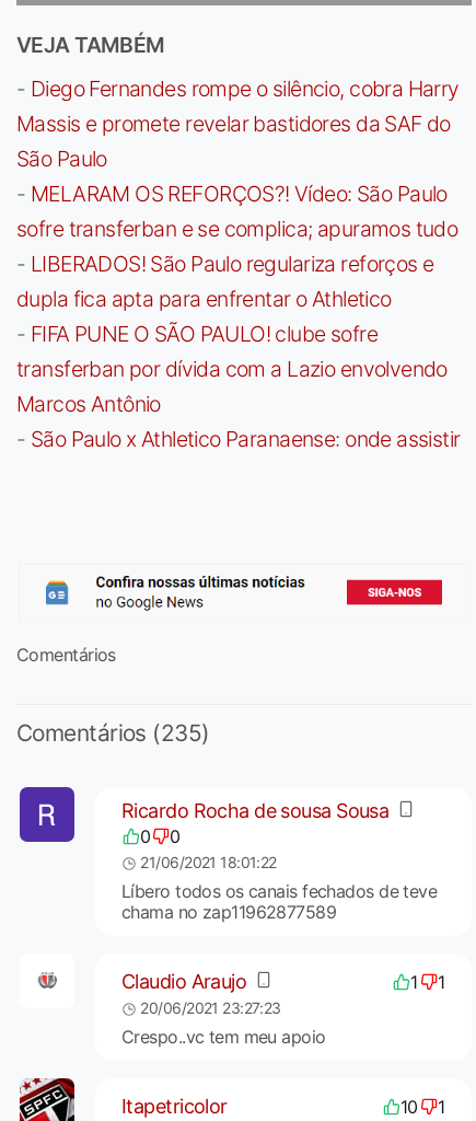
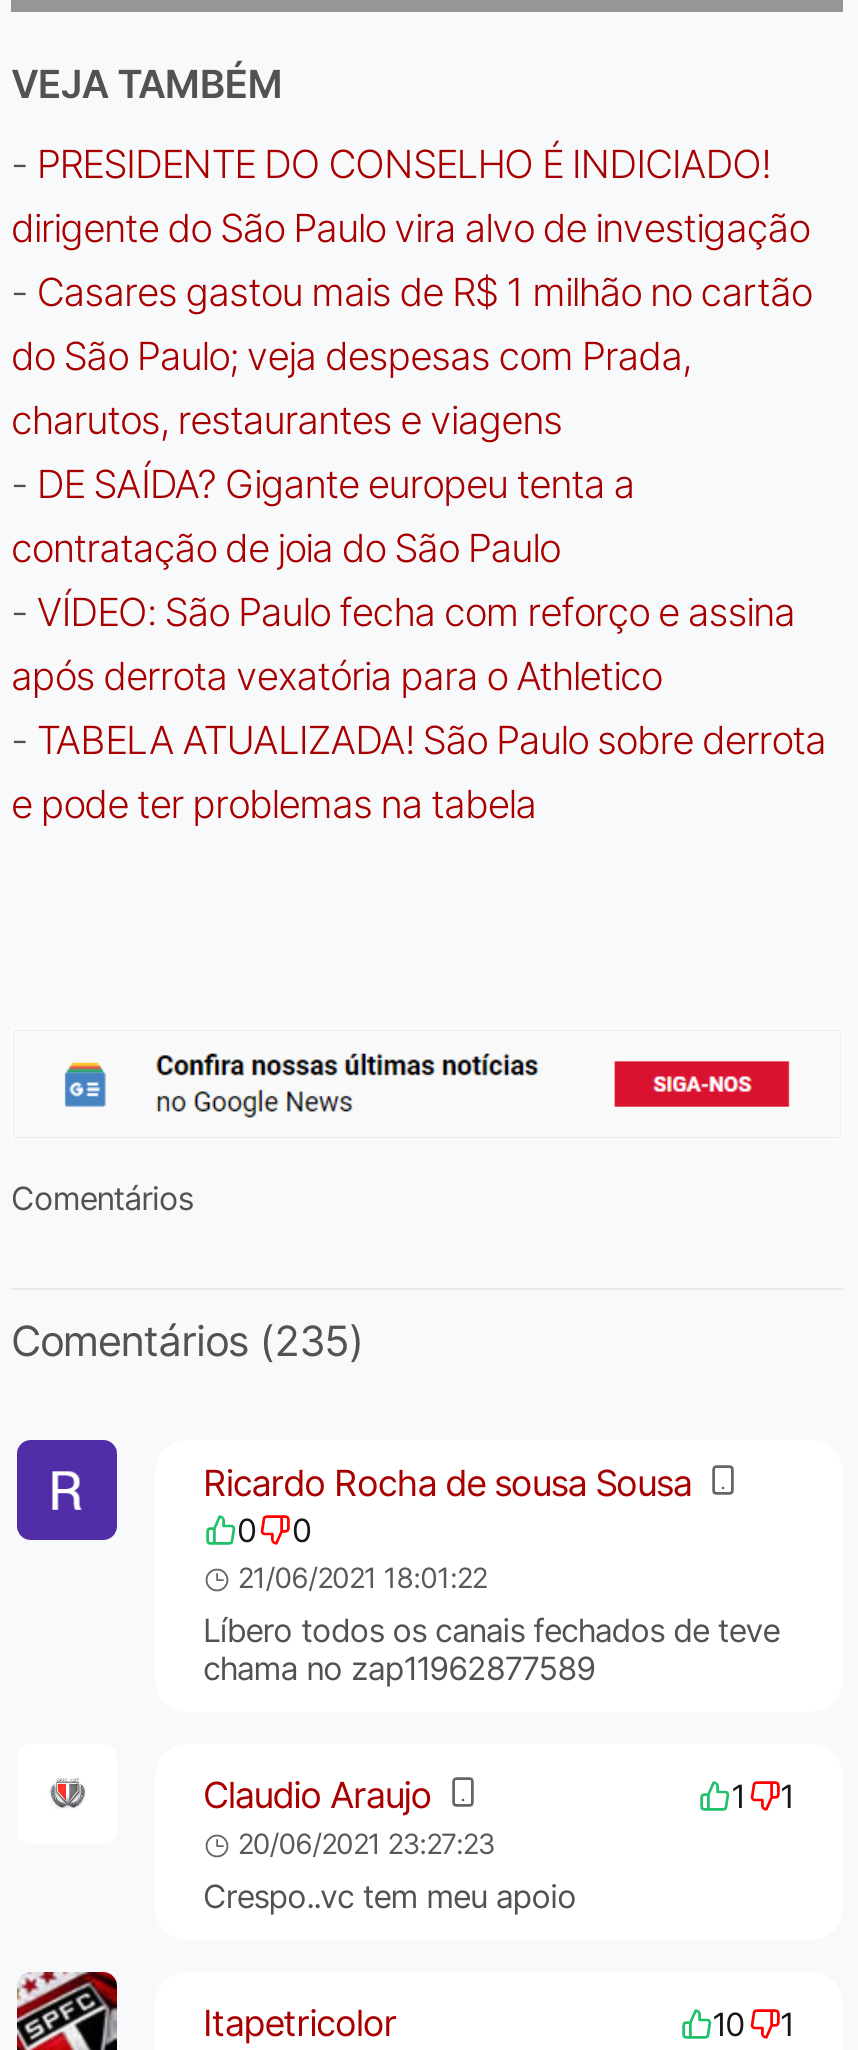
- - Diego Fernandes rompe o silêncio, cobra Harry
- Massis e promete revelar bastidores da SAF do
- São Paulo
- - MELARAM OS REFORÇOS?! Vídeo: São Paulo
- sofre transferban e se complica; apuramos tudo
- - LIBERADOS! São Paulo regulariza reforços e
- dupla fica apta para enfrentar o Athletico
- - FIFA PUNE O SÃO PAULO! clube sofre
- transferban por dívida com a Lazio envolvendo
- Marcos Antônio
- - São Paulo x Athletico Paranaense: onde assistir
+ - PRESIDENTE DO CONSELHO É INDICIADO!
+ dirigente do São Paulo vira alvo de investigação
+ - Casares gastou mais de R$ 1 milhão no cartão
+ do São Paulo; veja despesas com Prada,
+ charutos, restaurantes e viagens
+ - DE SAÍDA? Gigante europeu tenta a
+ contratação de joia do São Paulo
+ - VÍDEO: São Paulo fecha com reforço e assina
+ após derrota vexatória para o Athletico
+ - TABELA ATUALIZADA! São Paulo sobre derrota
+ e pode ter problemas na tabela
